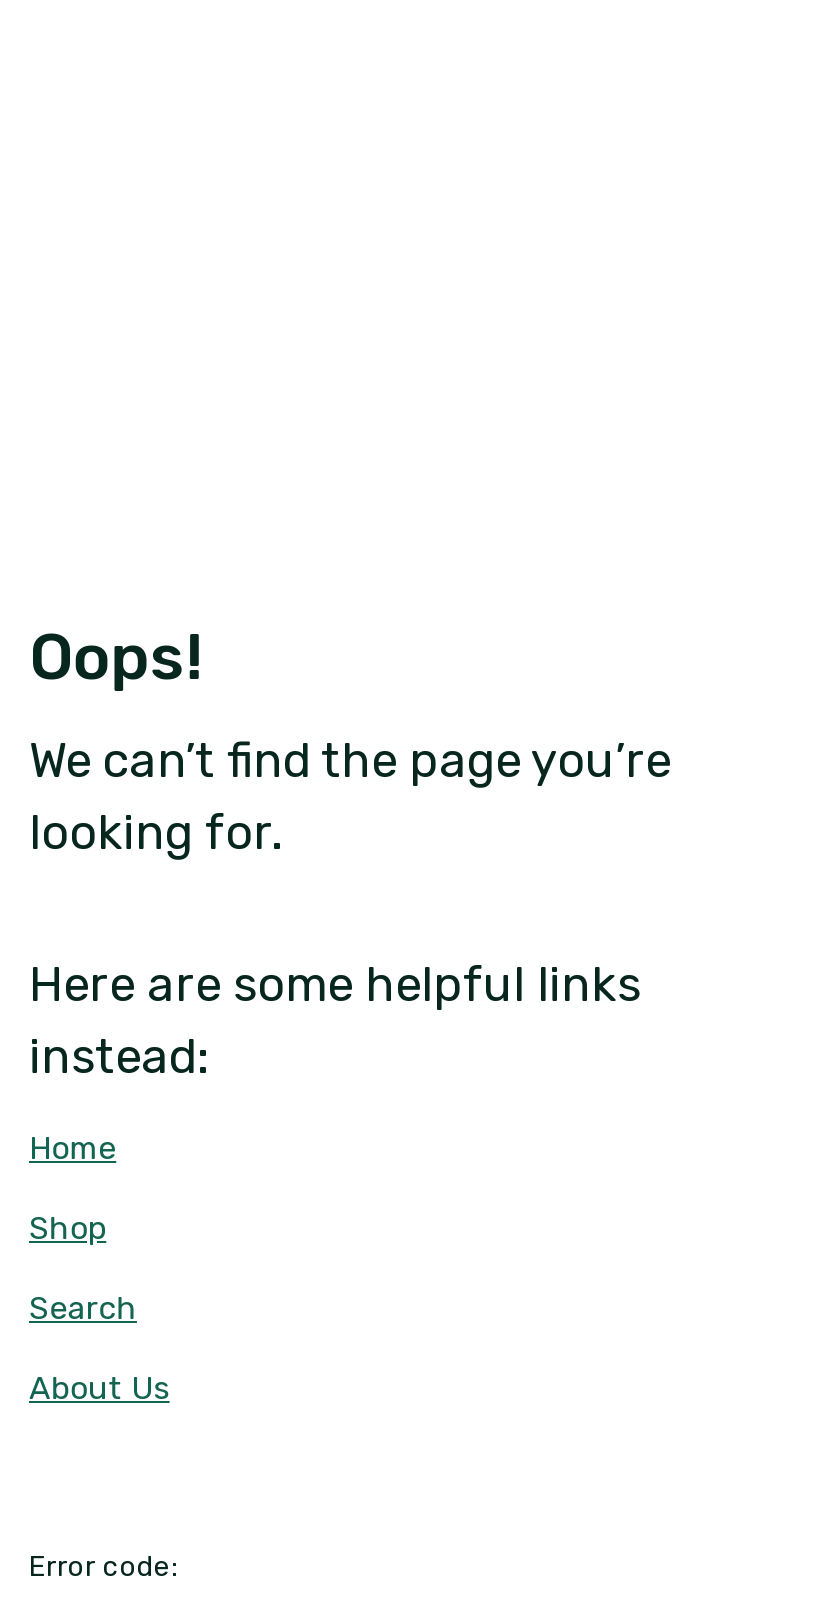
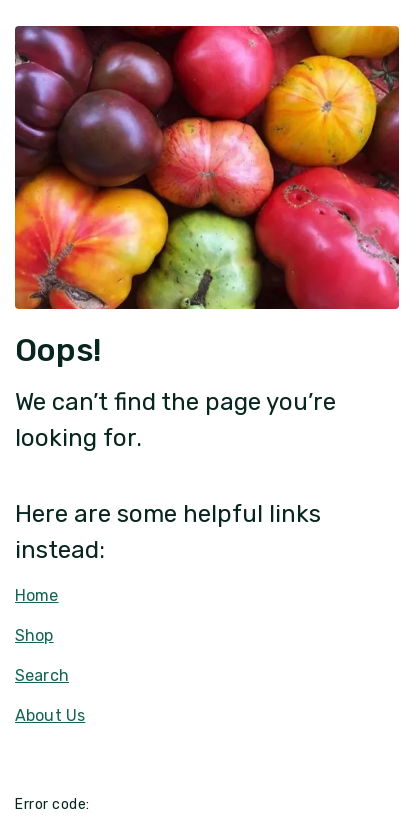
+ [image]
